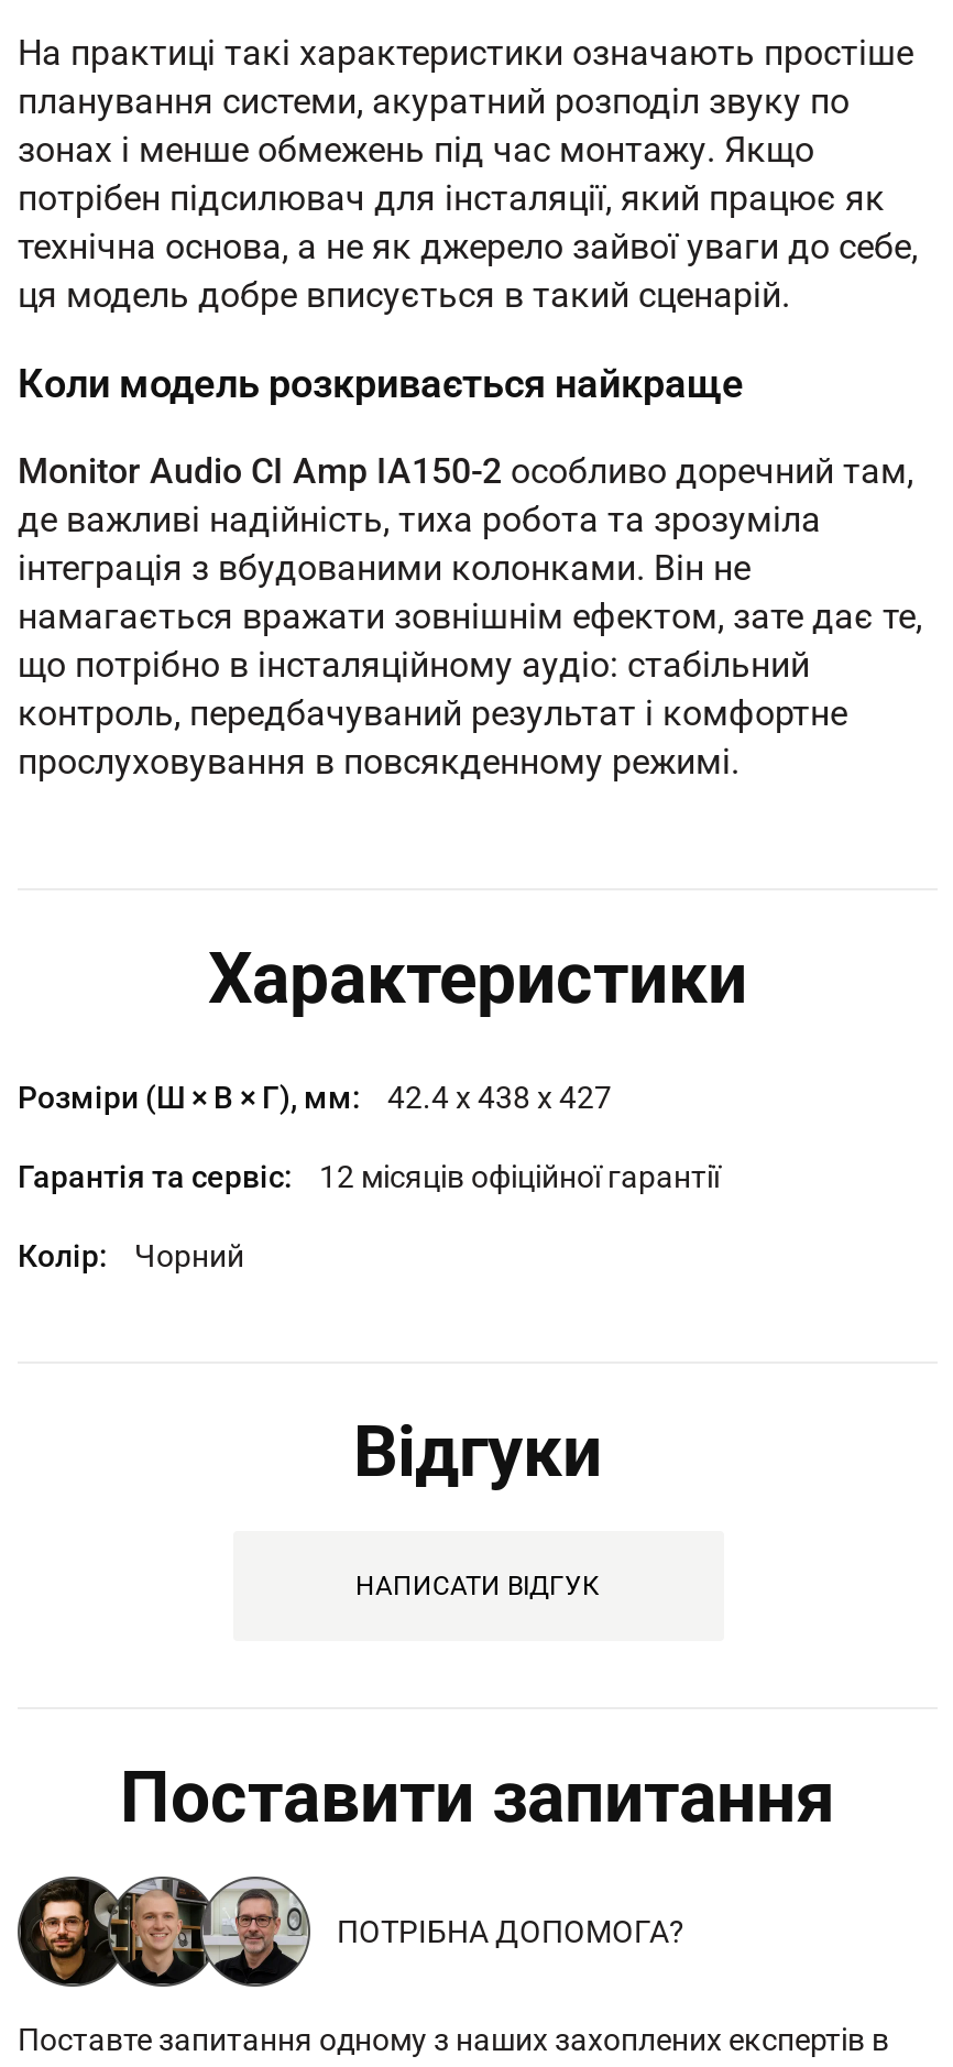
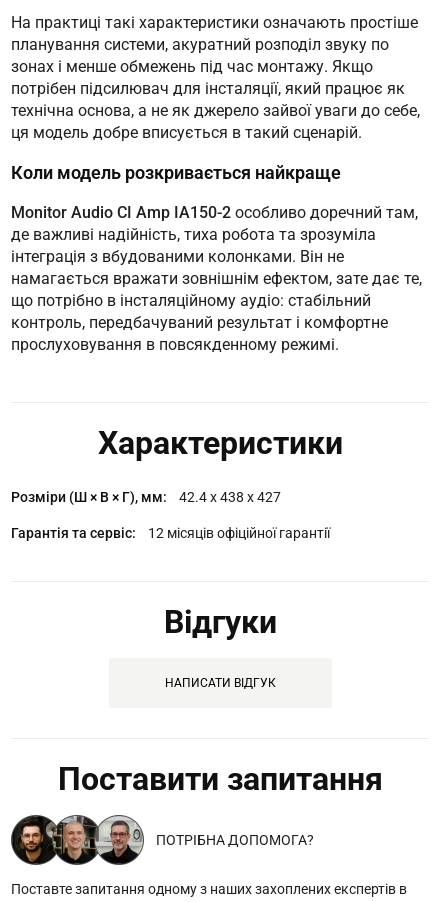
- Чорний
